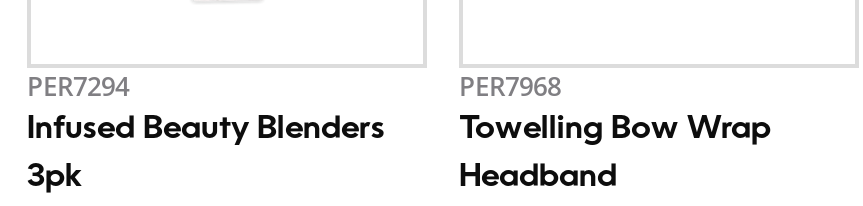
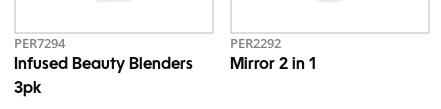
- PER7968
- Towelling Bow Wrap
- Headband
+ PER2292
+ Mirror 2 in 1
